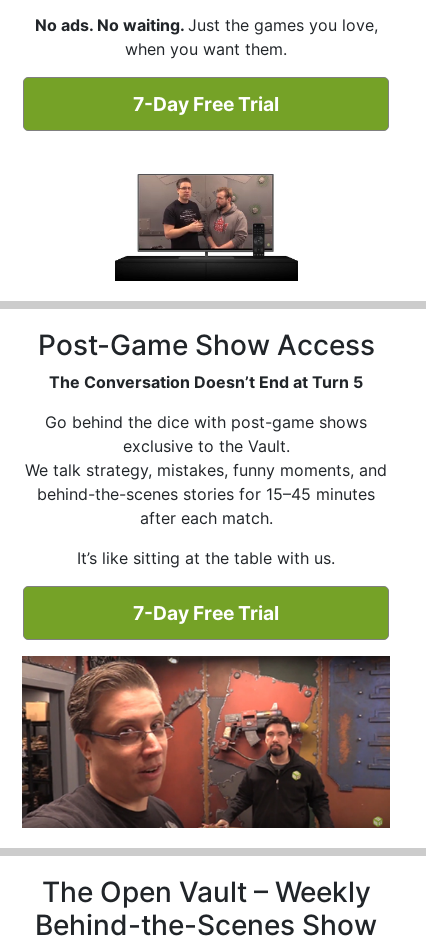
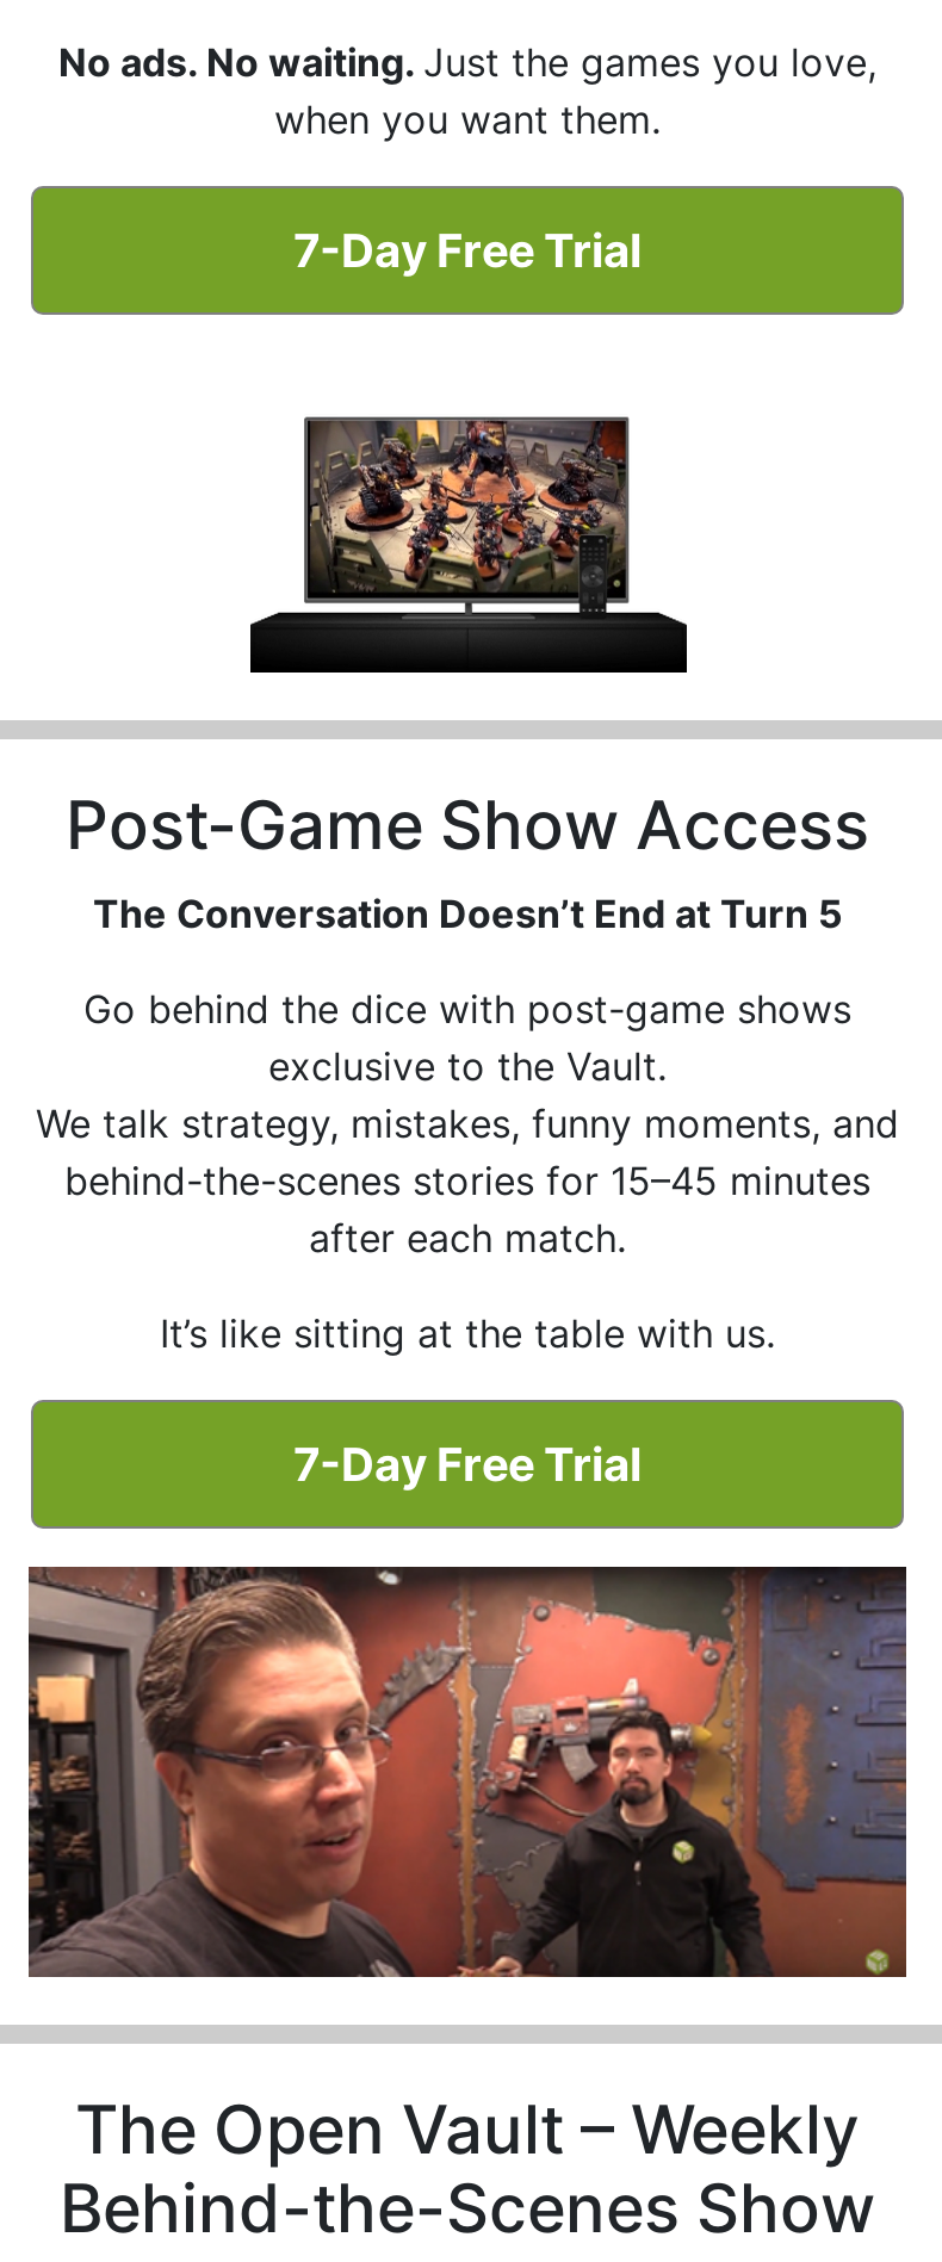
- [image]
+ [image]
